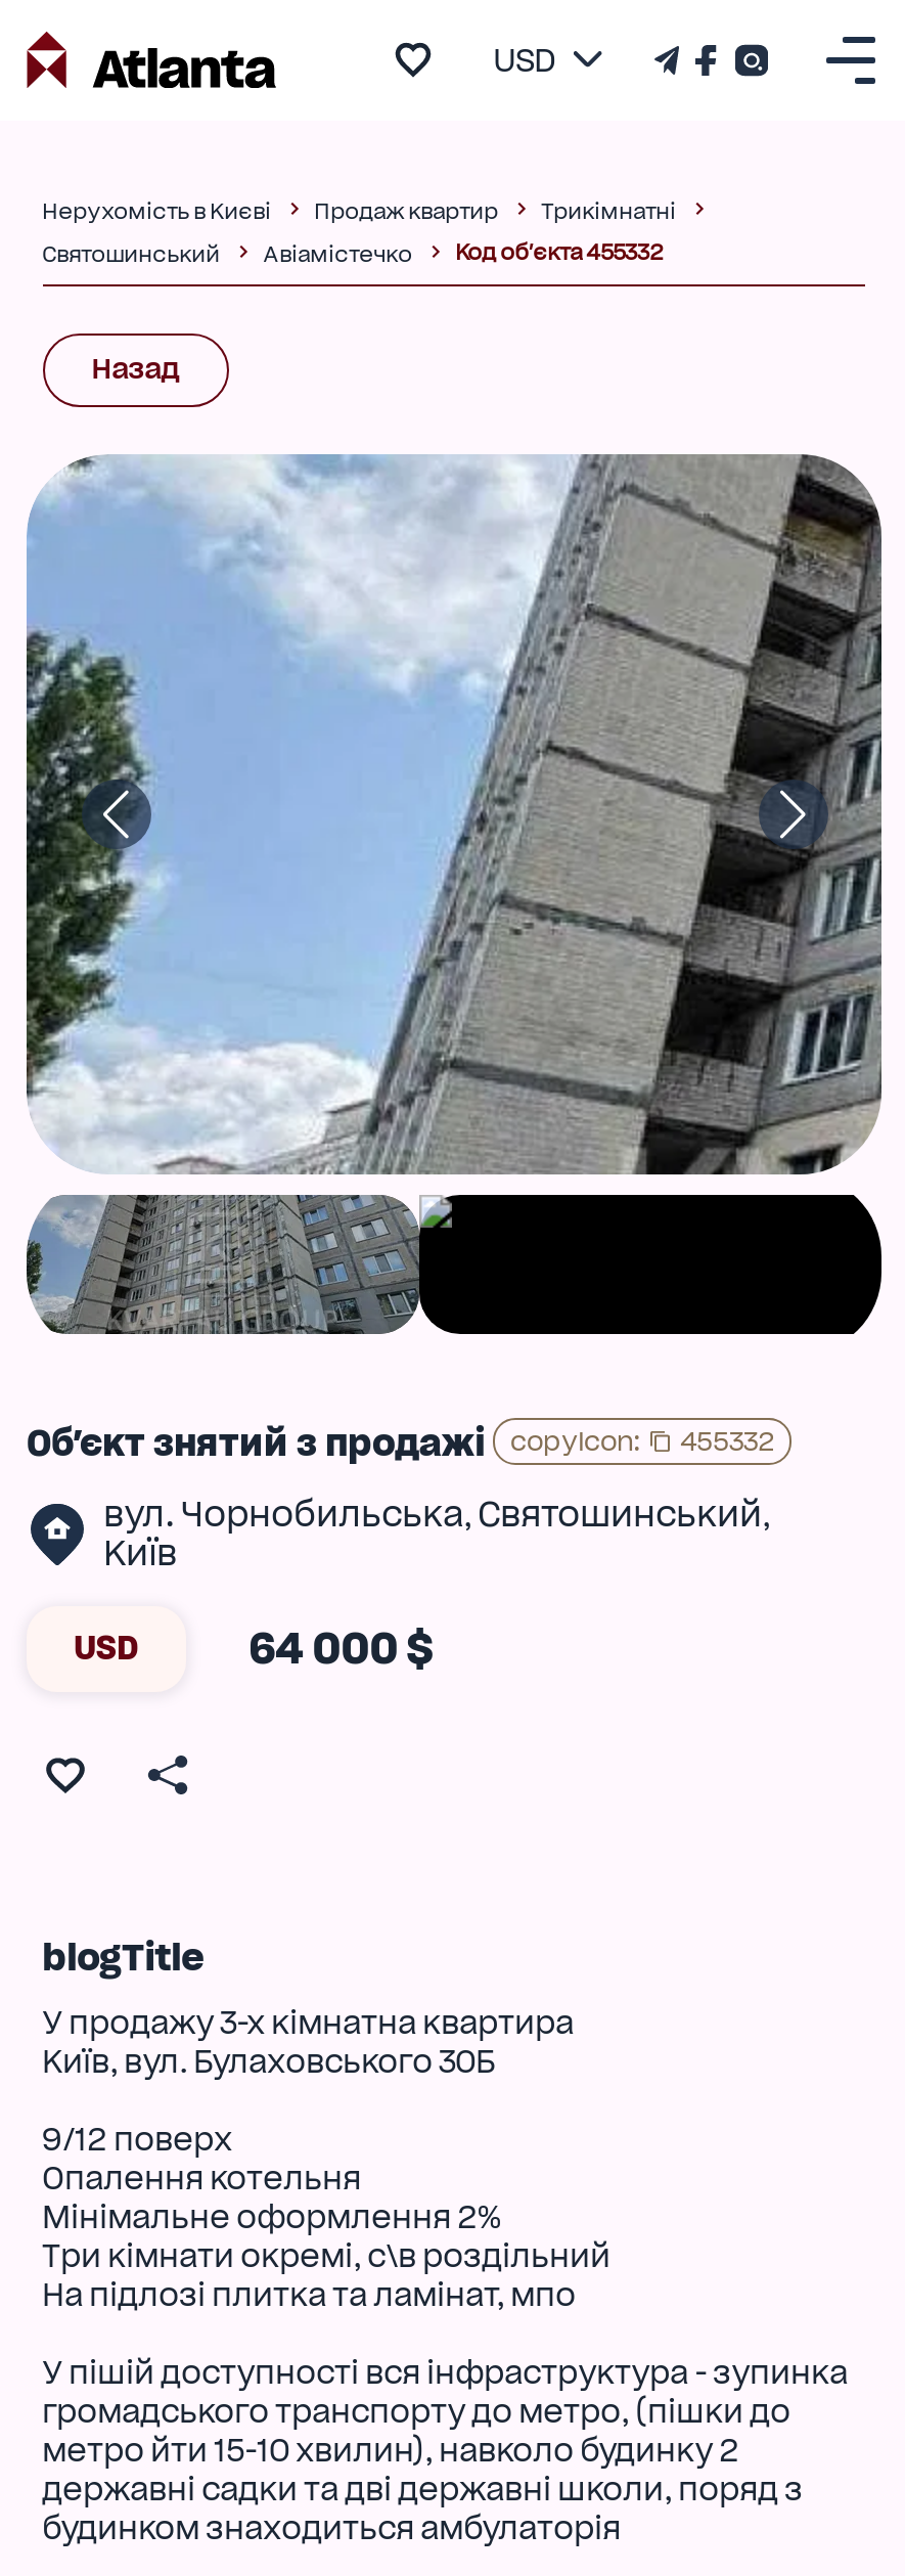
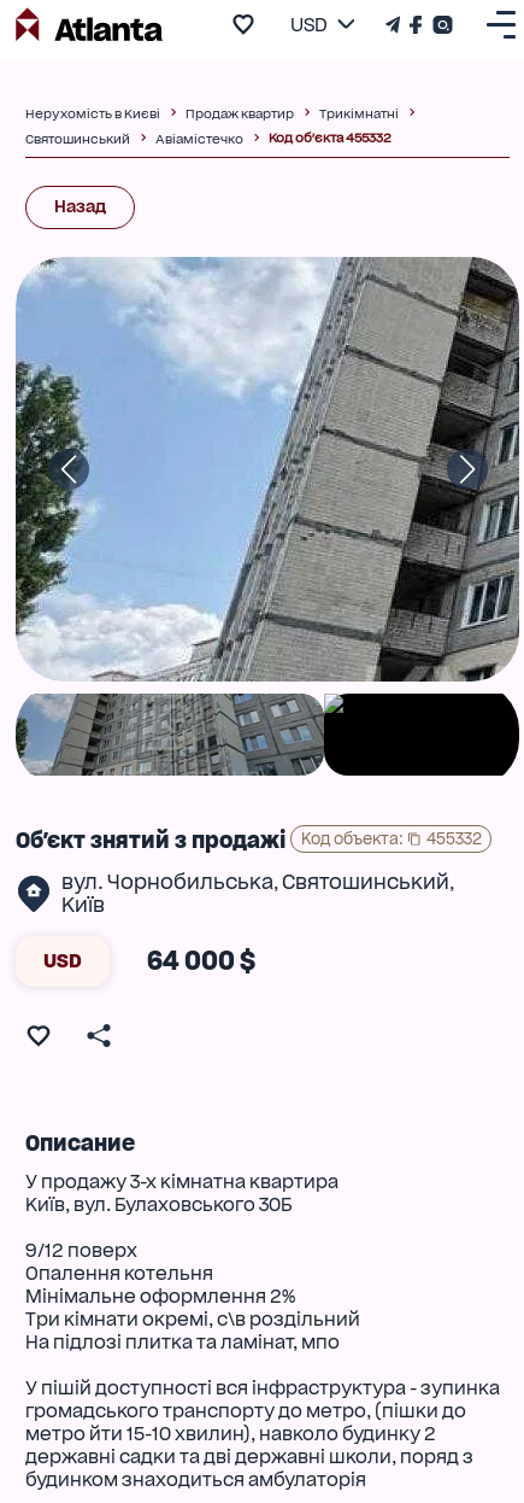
- [image]
+ [image]

- copyIcon:
+ Код объекта:

- blogTitle
+ Описание
